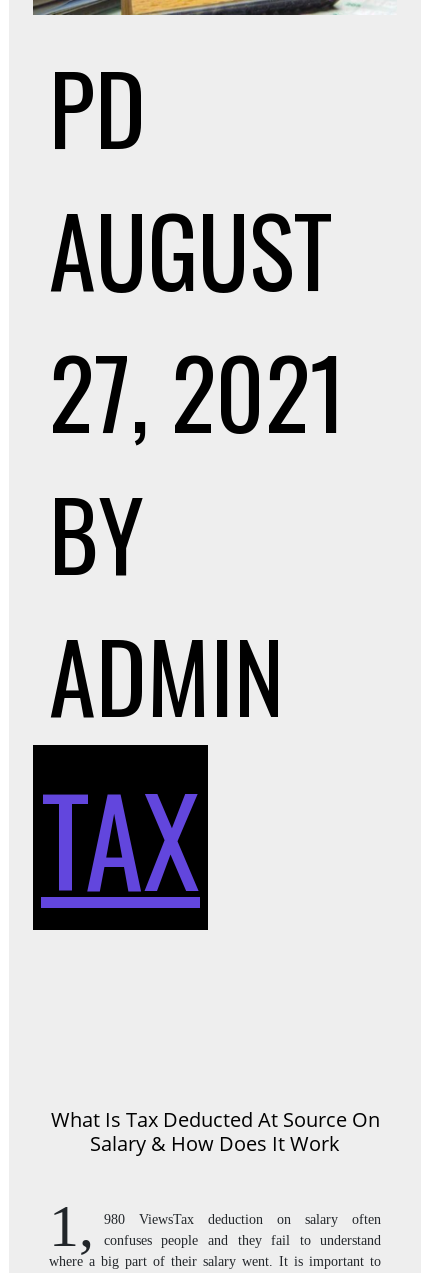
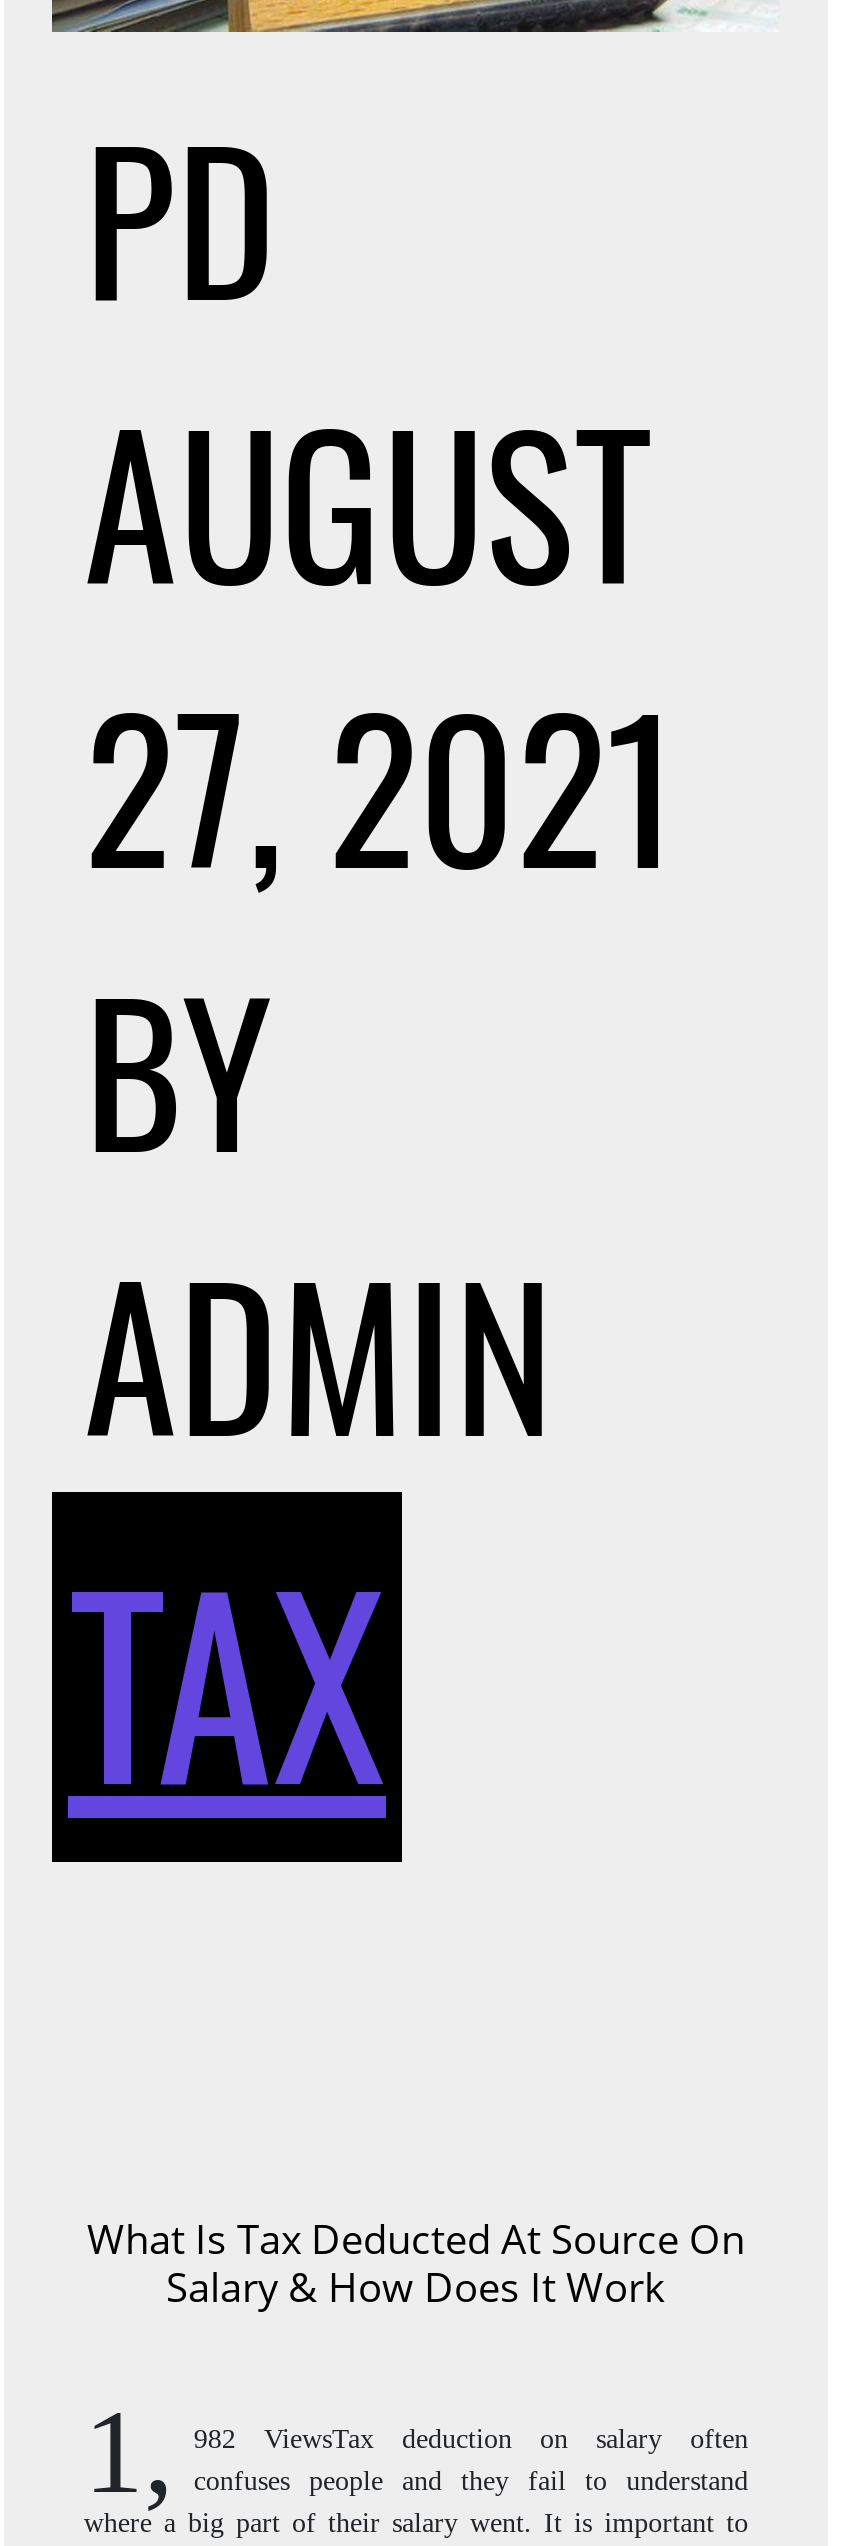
- 980 ViewsTax deduction on salary often
+ 982 ViewsTax deduction on salary often
